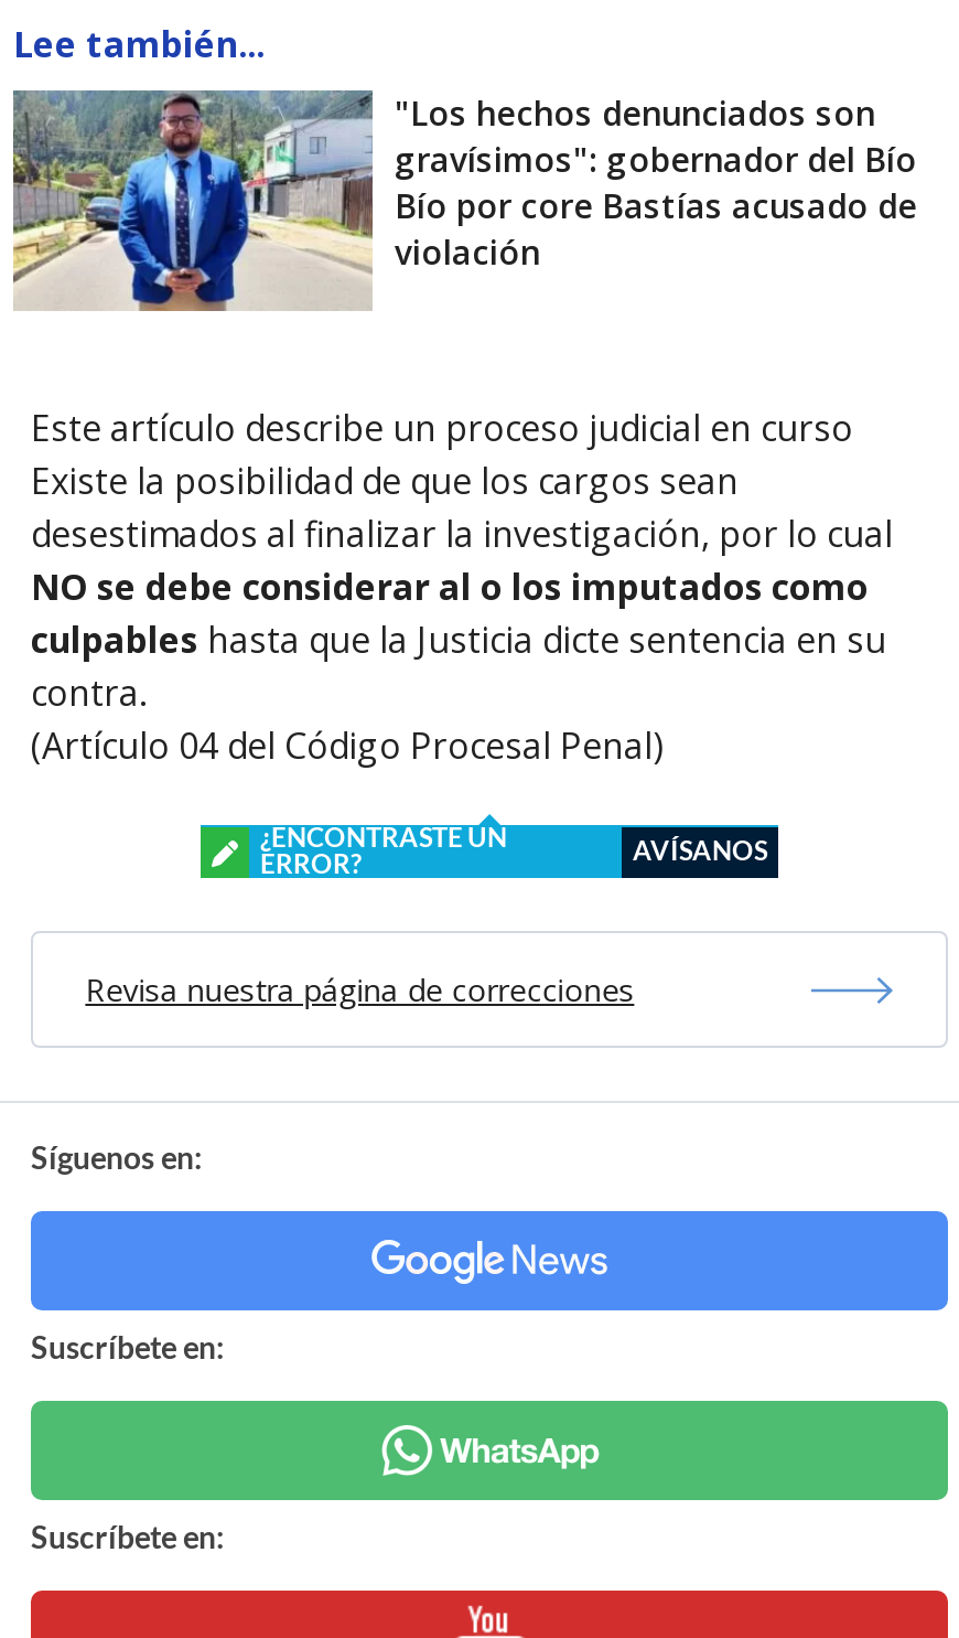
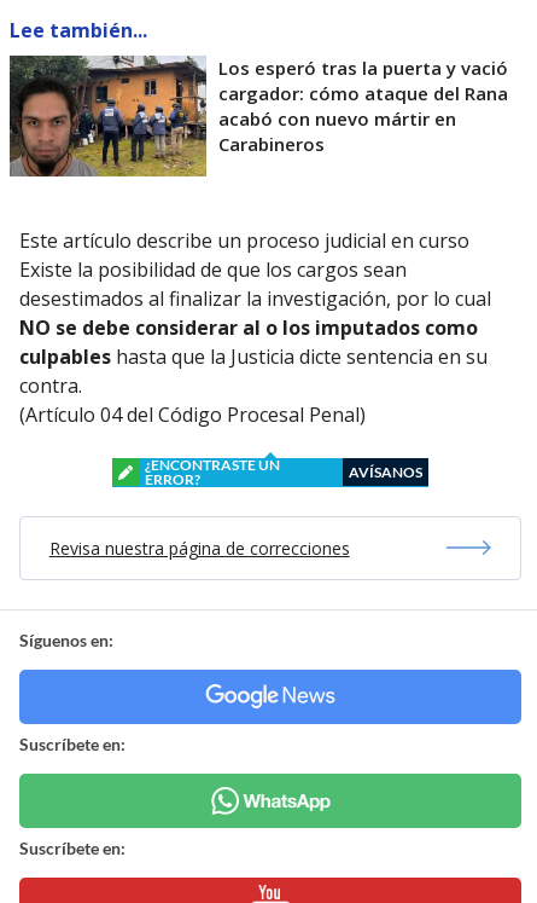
- [image]
- "Los hechos denunciados son
- gravísimos": gobernador del Bío
- Bío por core Bastías acusado de
- violación
+ [image]
+ Los esperó tras la puerta y vació
+ cargador: cómo ataque del Rana
+ acabó con nuevo mártir en
+ Carabineros
